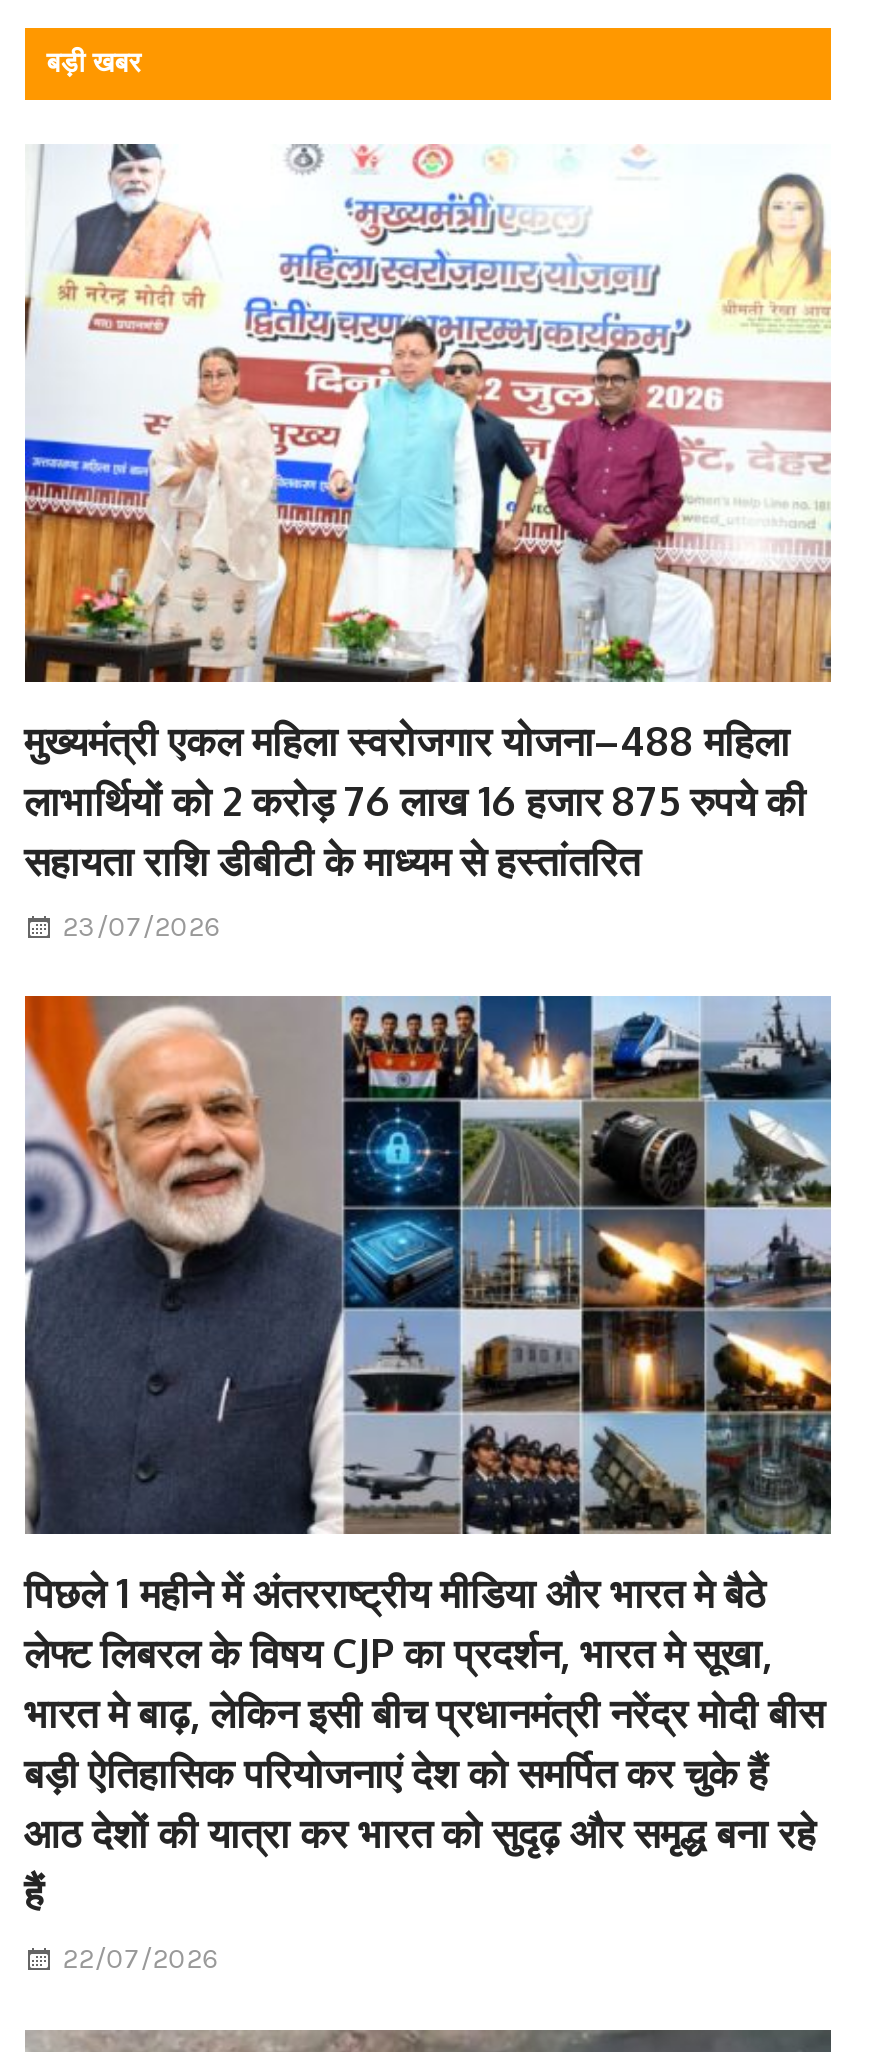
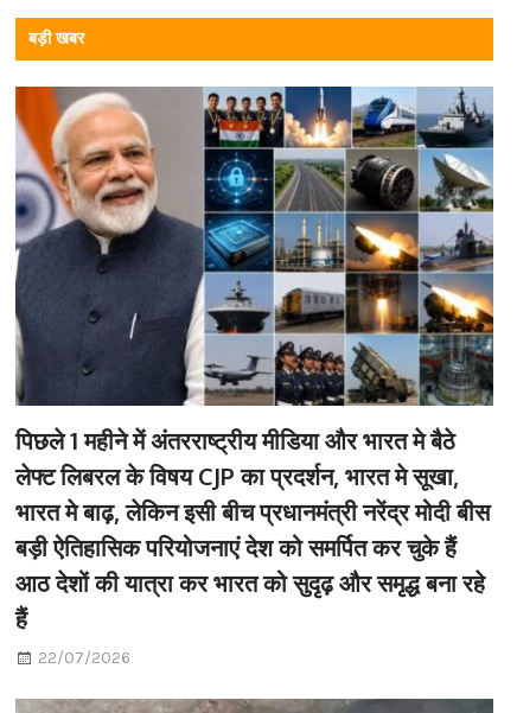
- [image]
- मुख्यमंत्री एकल महिला स्वरोजगार योजना–488 महिला
- लाभार्थियों को 2 करोड़ 76 लाख 16 हजार 875 रुपये की
- सहायता राशि डीबीटी के माध्यम से हस्तांतरित
- 23/07/2026
